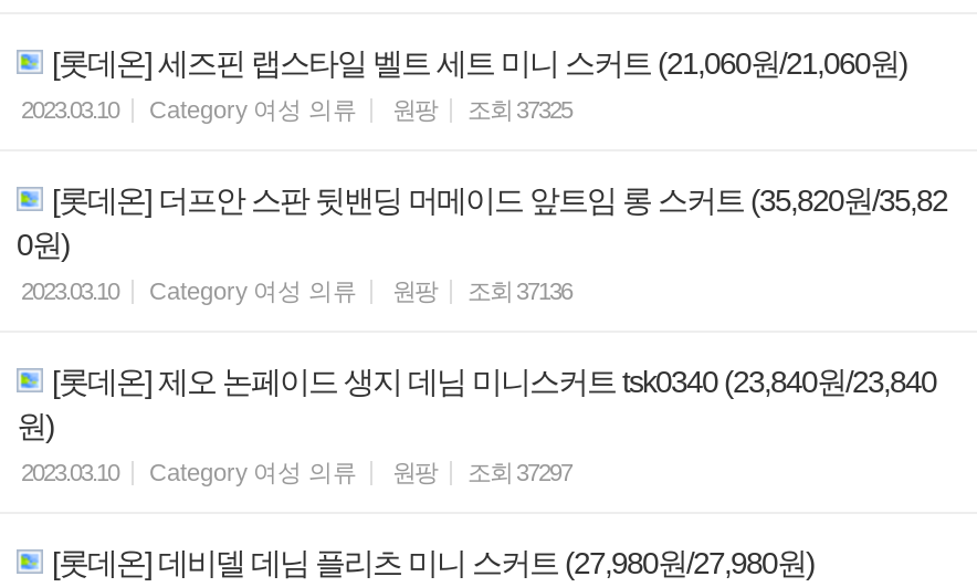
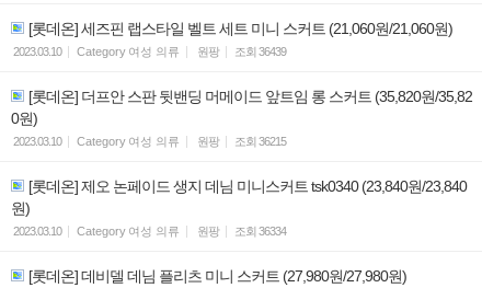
- 2023.03.10 Category 여성 의류 원팡 조회 37325
+ 2023.03.10 Category 여성 의류 원팡 조회 36439

- 2023.03.10 Category 여성 의류 원팡 조회 37136
+ 2023.03.10 Category 여성 의류 원팡 조회 36215

- 2023.03.10 Category 여성 의류 원팡 조회 37297
+ 2023.03.10 Category 여성 의류 원팡 조회 36334
